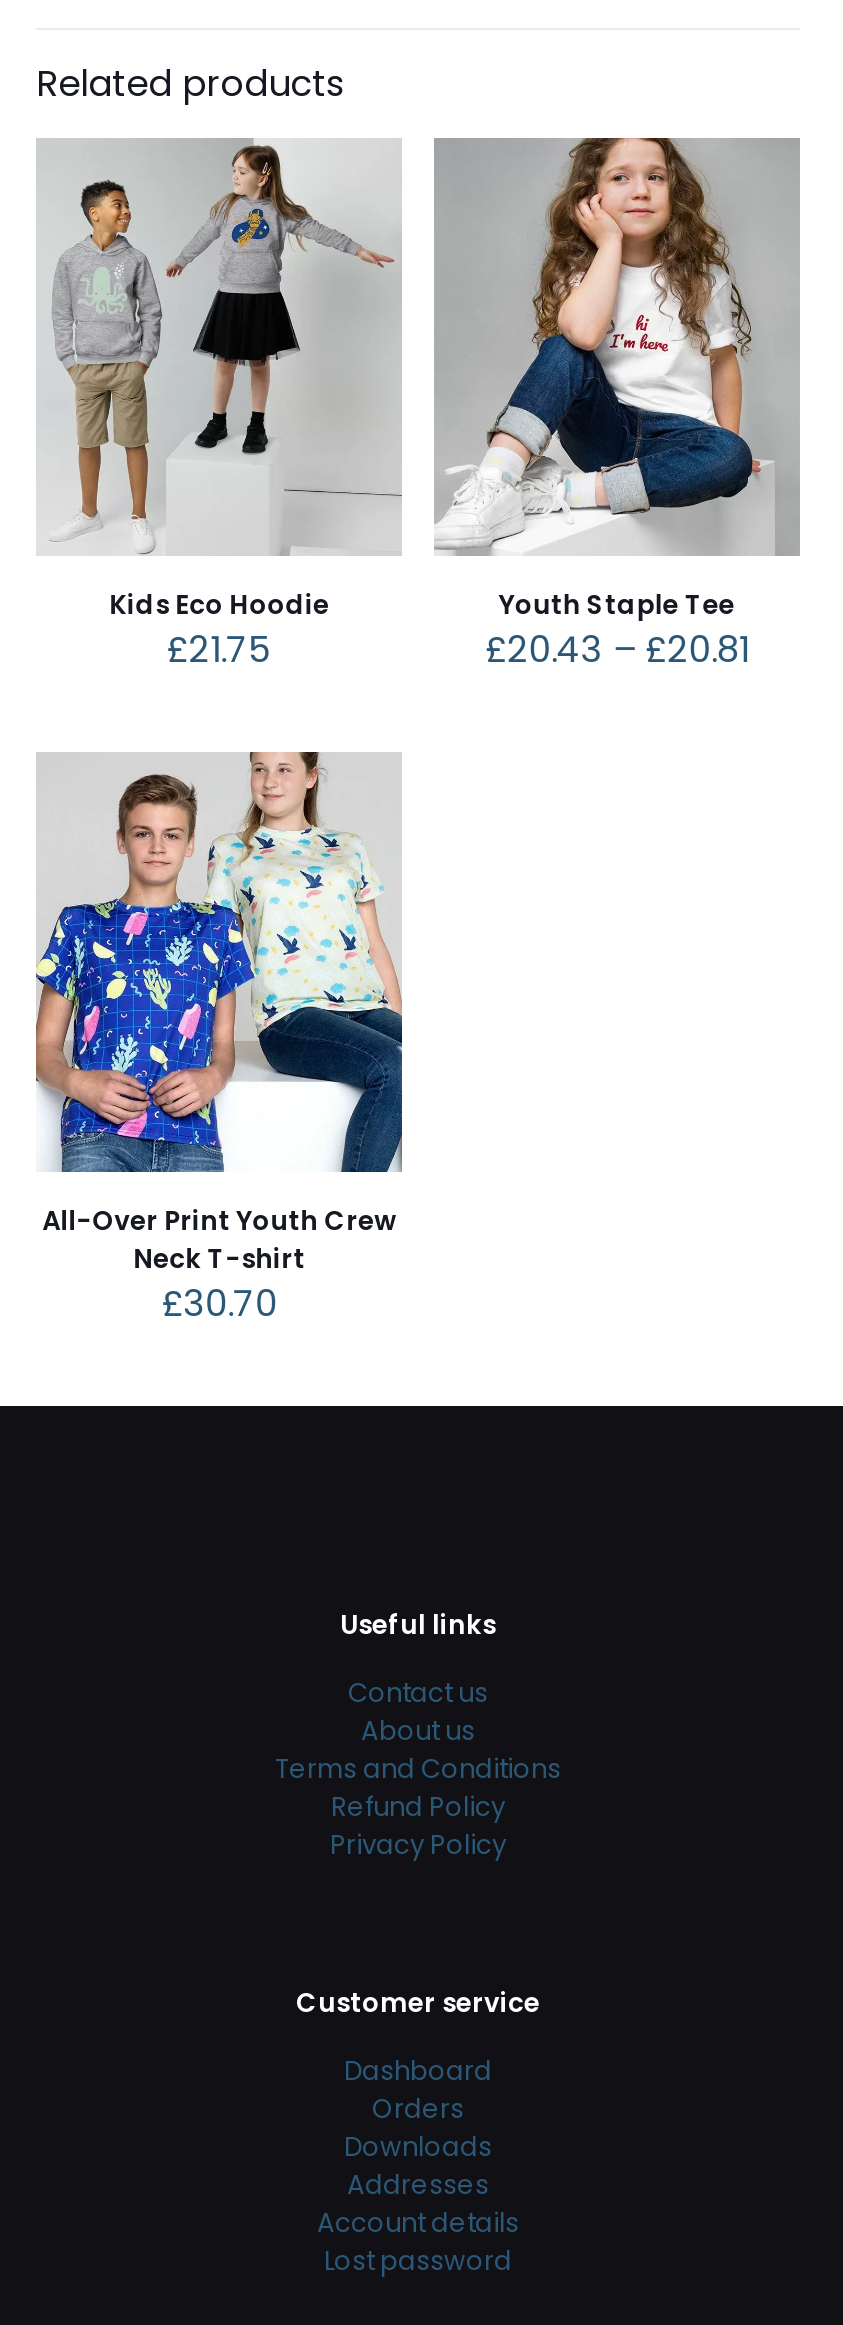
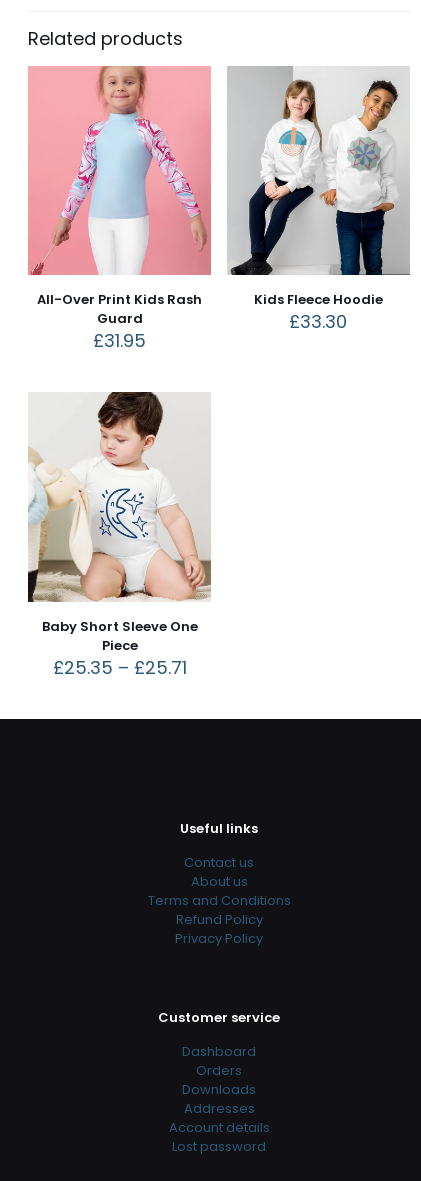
- [image]
- Kids Eco Hoodie
- £21.75
+ [image]
+ All-Over Print Kids Rash
+ Guard
+ £31.95

- [image]
- Youth Staple Tee
- £20.43 – £20.81
+ [image]
+ Kids Fleece Hoodie
+ £33.30

- [image]
- All-Over Print Youth Crew
- Neck T-shirt
- £30.70
+ [image]
+ Baby Short Sleeve One
+ Piece
+ £25.35 – £25.71
